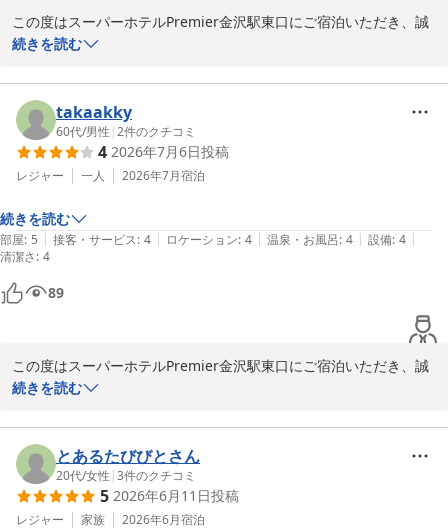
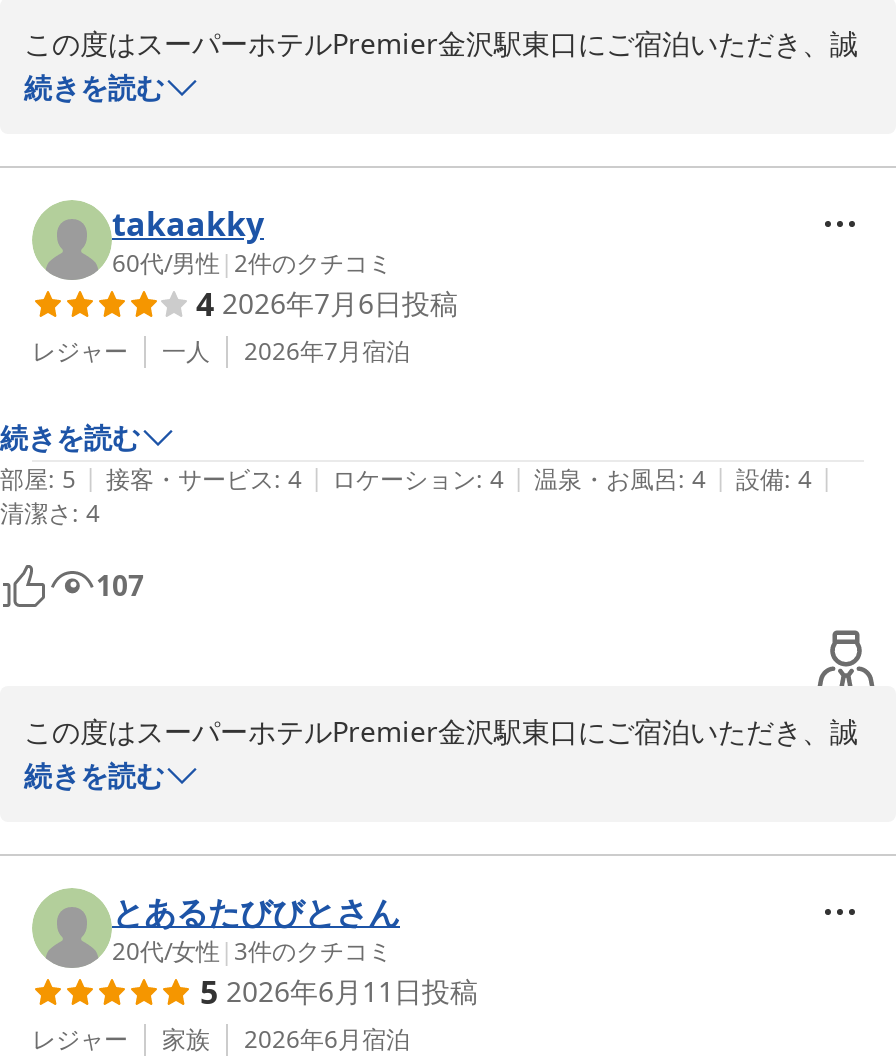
- 89
+ 107
